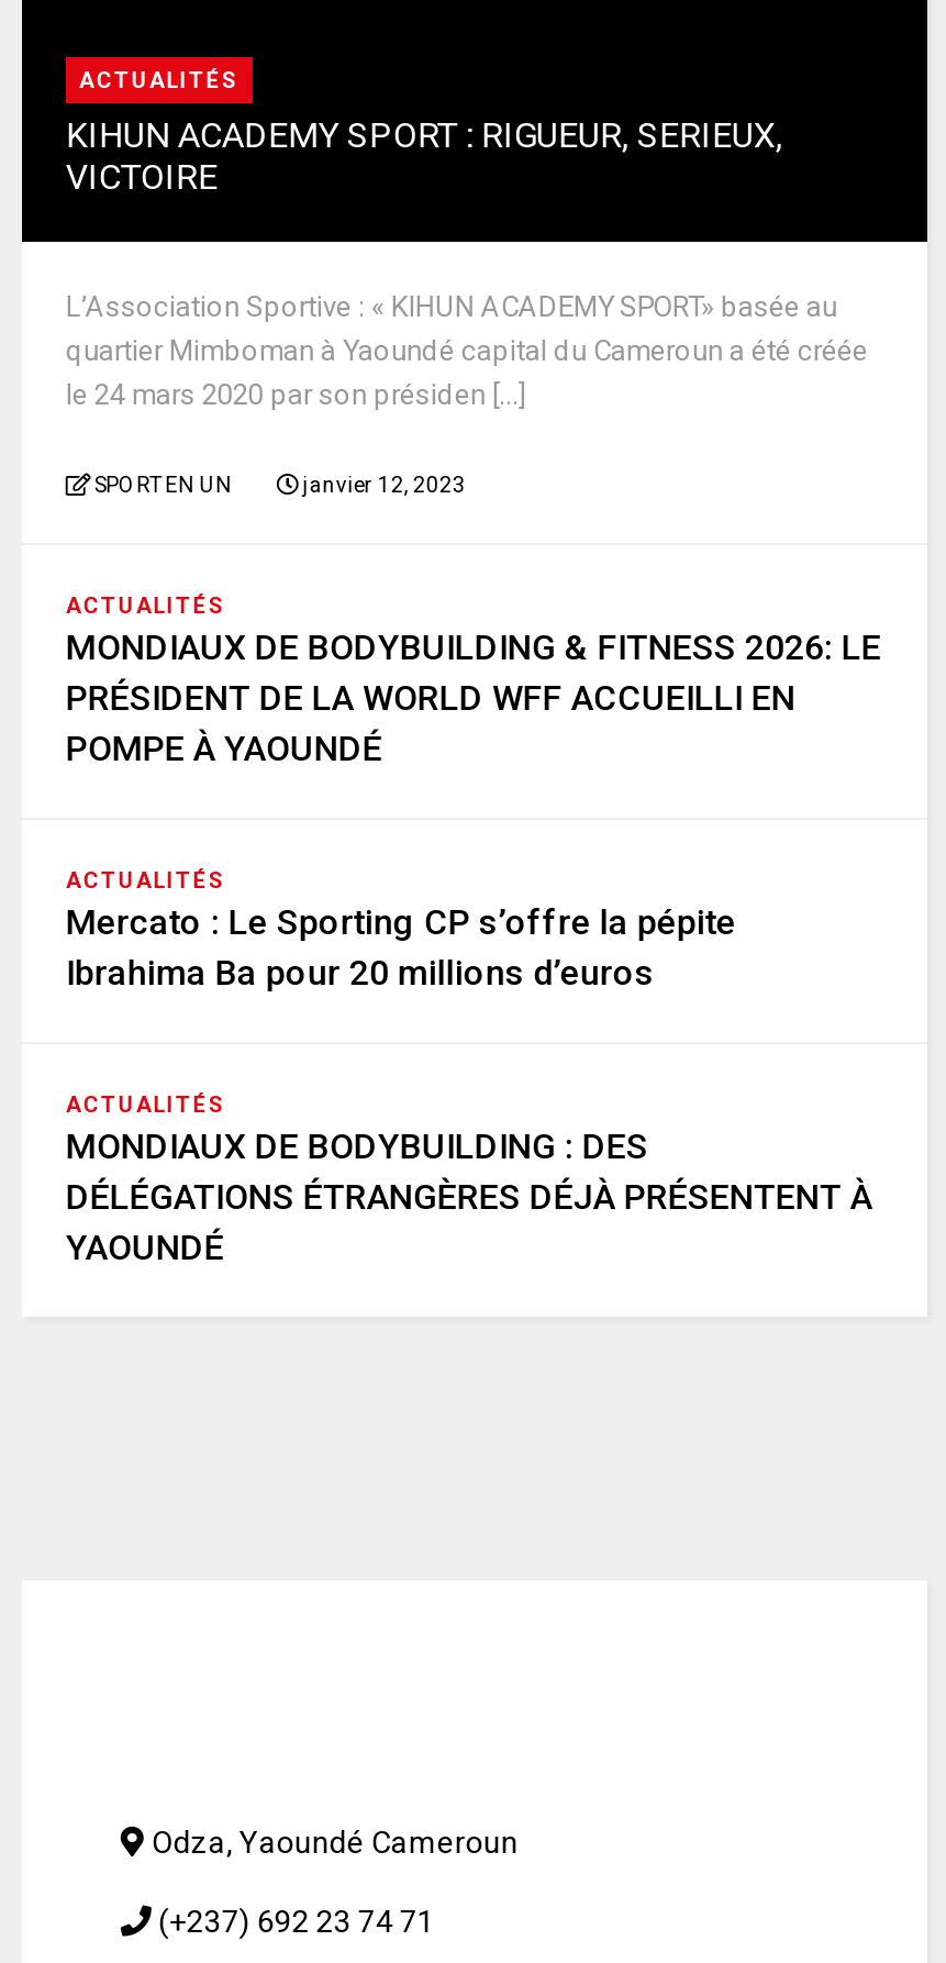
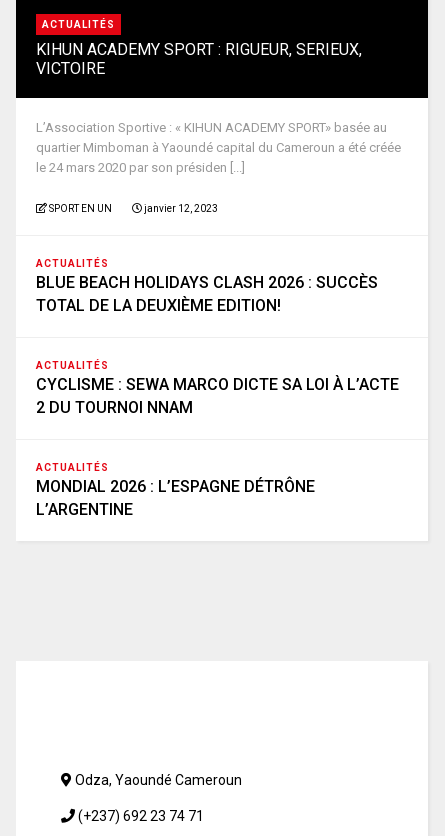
- MONDIAUX DE BODYBUILDING & FITNESS 2026: LE
- PRÉSIDENT DE LA WORLD WFF ACCUEILLI EN
- POMPE À YAOUNDÉ
+ BLUE BEACH HOLIDAYS CLASH 2026 : SUCCÈS
+ TOTAL DE LA DEUXIÈME EDITION!

- Mercato : Le Sporting CP s’offre la pépite
- Ibrahima Ba pour 20 millions d’euros
+ CYCLISME : SEWA MARCO DICTE SA LOI À L’ACTE
+ 2 DU TOURNOI NNAM

- MONDIAUX DE BODYBUILDING : DES
- DÉLÉGATIONS ÉTRANGÈRES DÉJÀ PRÉSENTENT À
- YAOUNDÉ
+ MONDIAL 2026 : L’ESPAGNE DÉTRÔNE
+ L’ARGENTINE
